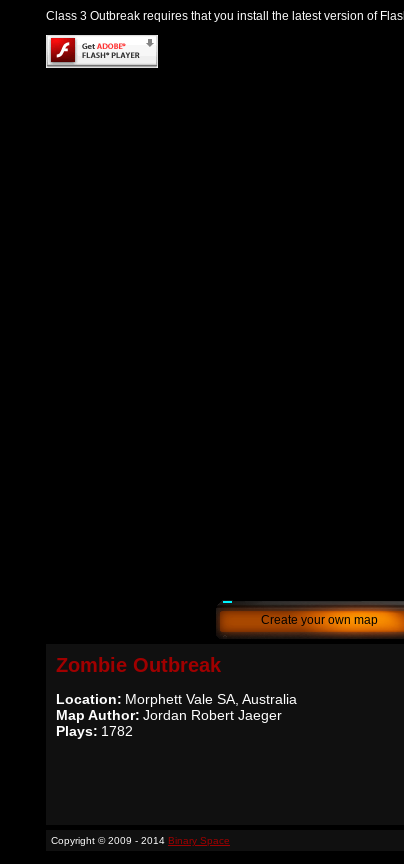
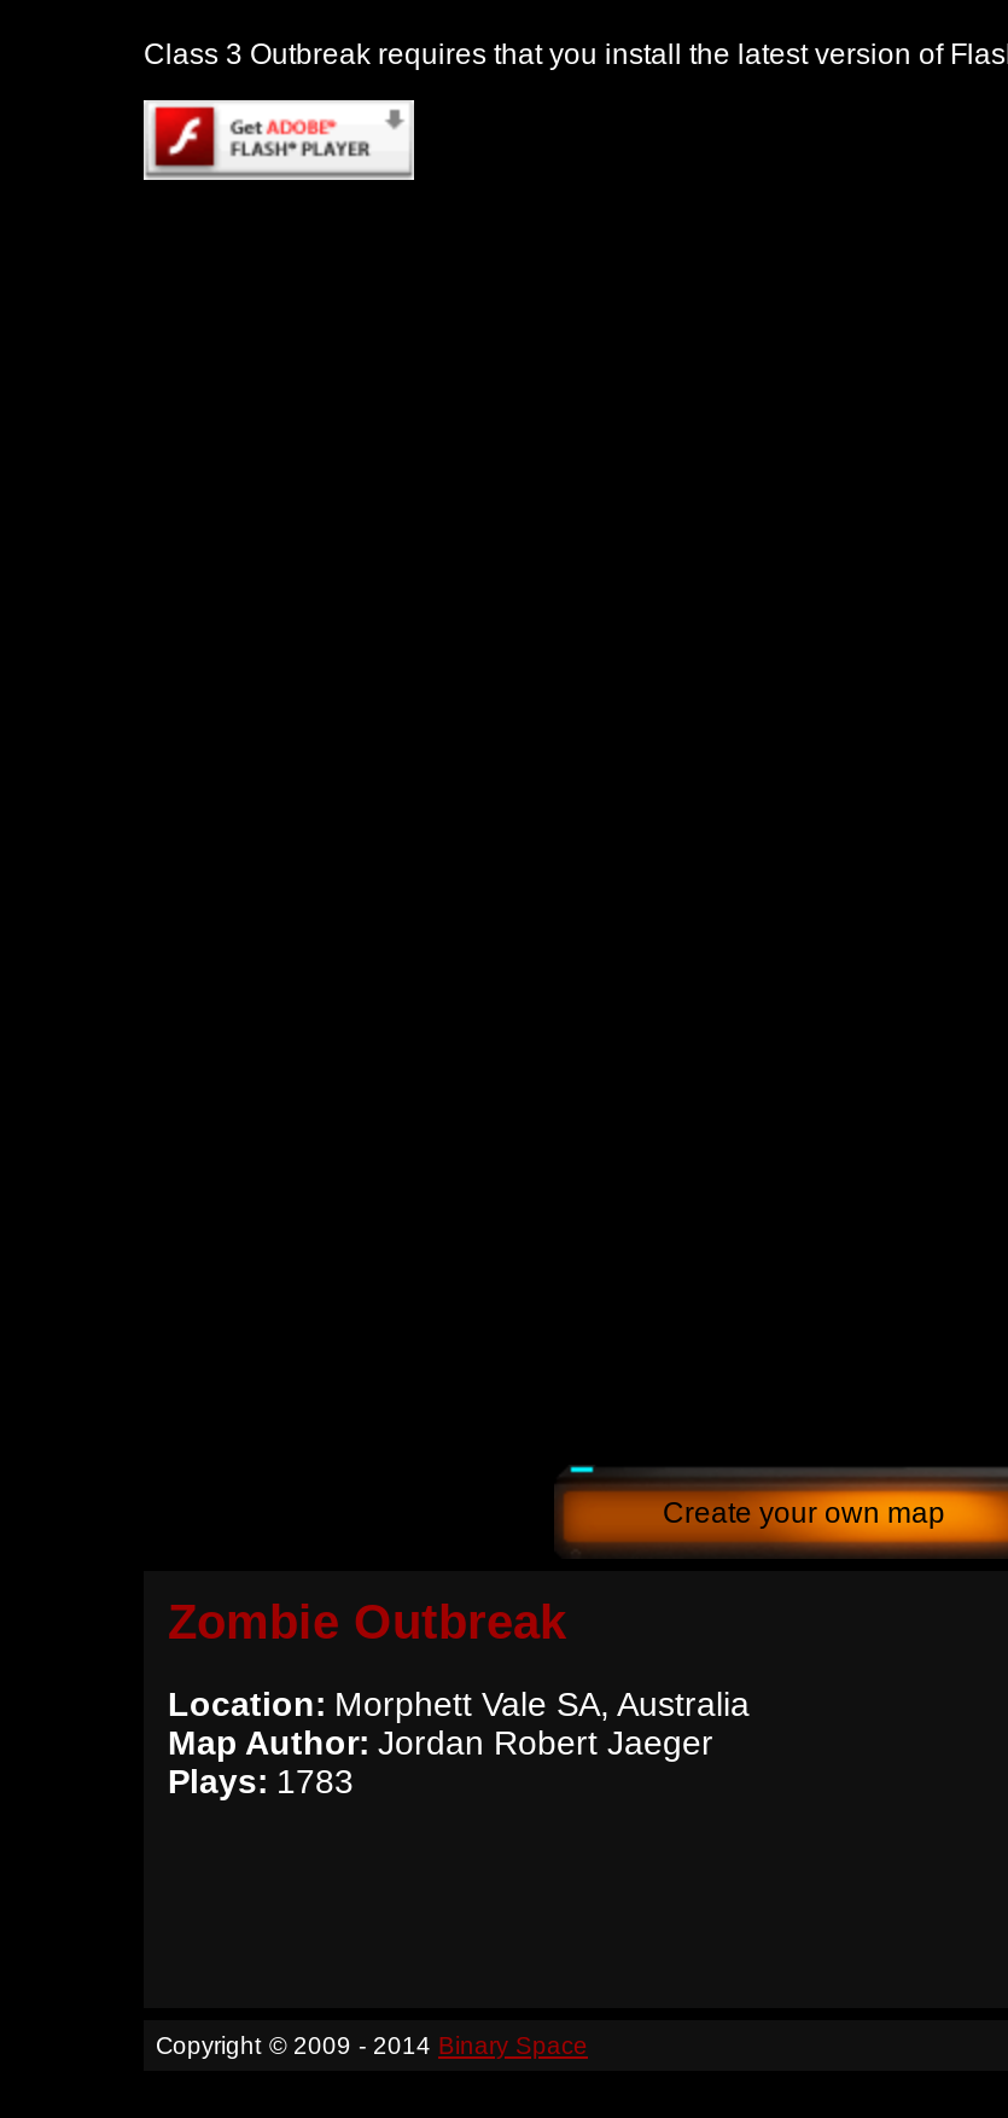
- Plays: 1782
+ Plays: 1783
